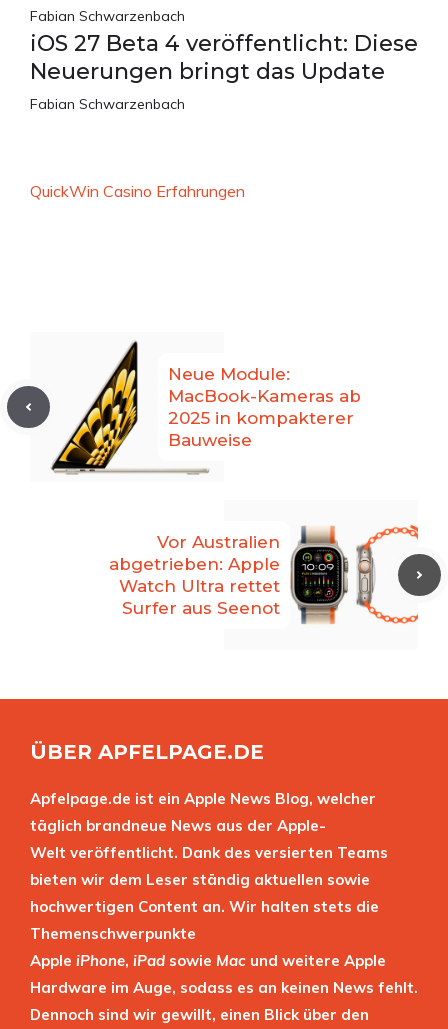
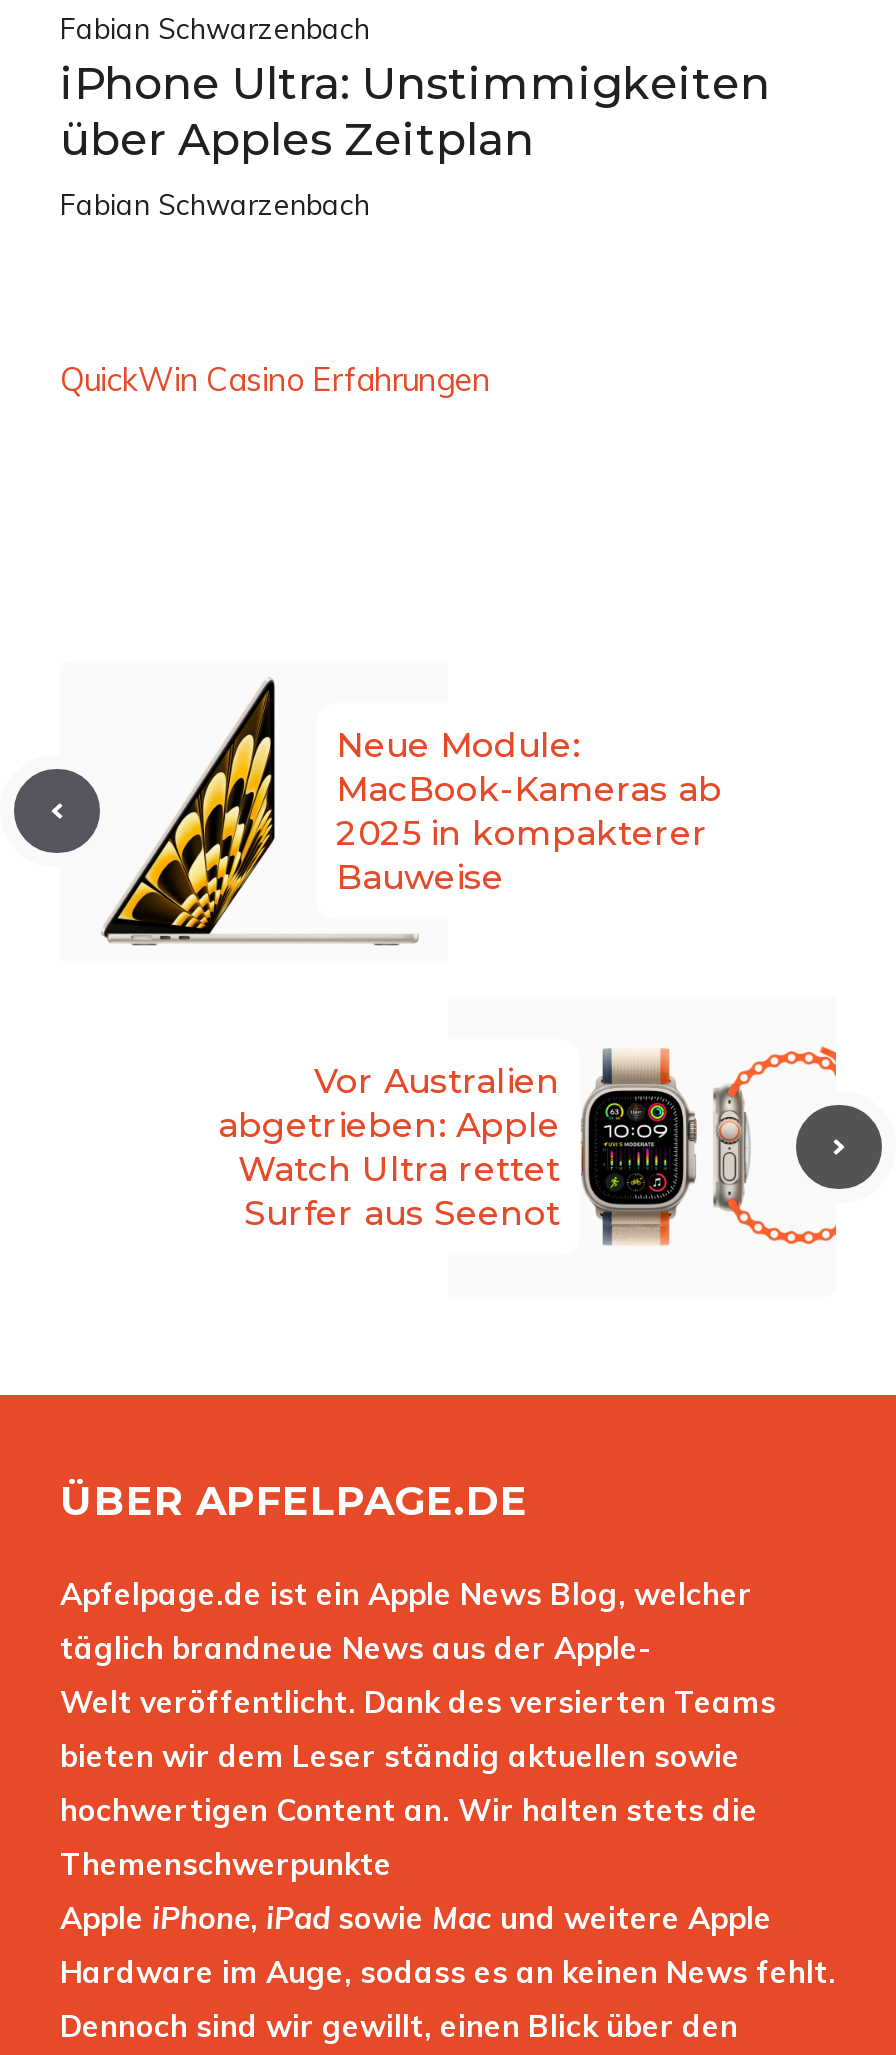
- iOS 27 Beta 4 veröffentlicht: Diese
- Neuerungen bringt das Update
+ iPhone Ultra: Unstimmigkeiten
+ über Apples Zeitplan
